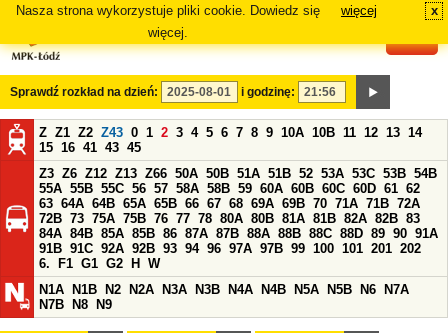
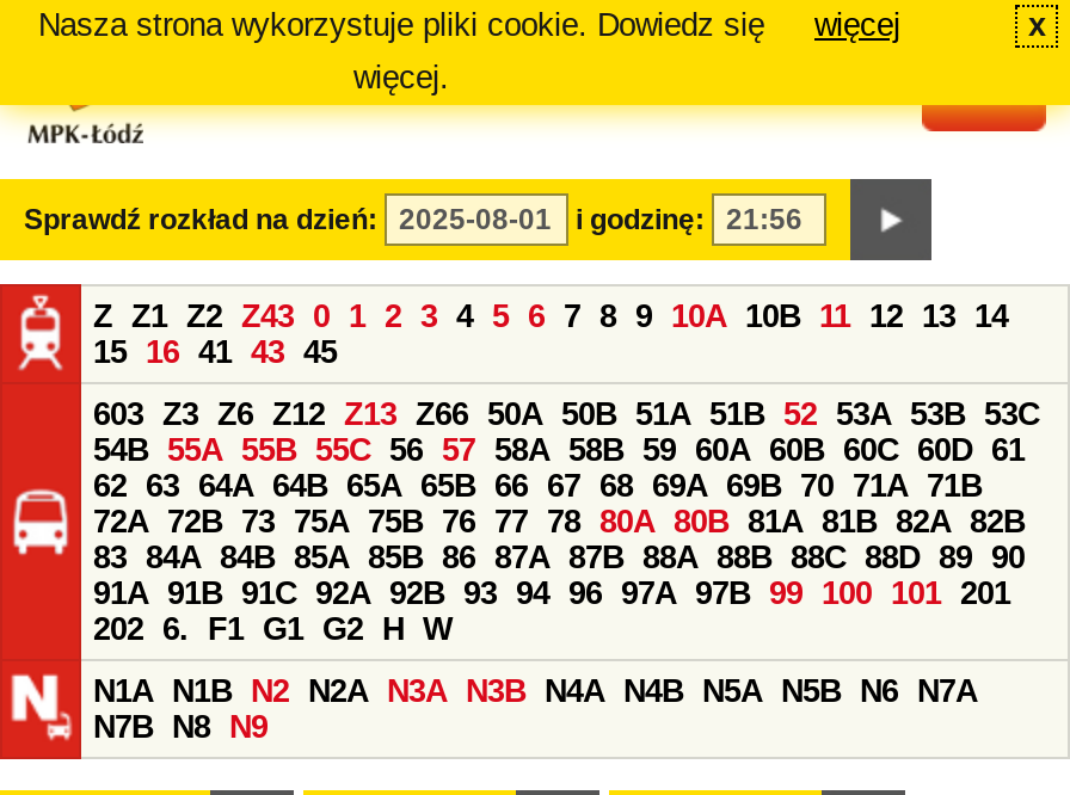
- Z3 Z6 Z12 Z13 Z66 50A 50B 51A 51B 52 53A 53C 53B 54B
- 55A 55B 55C 56 57 58A 58B 59 60A 60B 60C 60D 61 62
- 63 64A 64B 65A 65B 66 67 68 69A 69B 70 71A 71B 72A
- 72B 73 75A 75B 76 77 78 80A 80B 81A 81B 82A 82B 83
- 84A 84B 85A 85B 86 87A 87B 88A 88B 88C 88D 89 90 91A
- 91B 91C 92A 92B 93 94 96 97A 97B 99 100 101 201 202
- 6. F1 G1 G2 H W
+ 603 Z3 Z6 Z12 Z13 Z66 50A 50B 51A 51B 52 53A 53B 53C
+ 54B 55A 55B 55C 56 57 58A 58B 59 60A 60B 60C 60D 61
+ 62 63 64A 64B 65A 65B 66 67 68 69A 69B 70 71A 71B
+ 72A 72B 73 75A 75B 76 77 78 80A 80B 81A 81B 82A 82B
+ 83 84A 84B 85A 85B 86 87A 87B 88A 88B 88C 88D 89 90
+ 91A 91B 91C 92A 92B 93 94 96 97A 97B 99 100 101 201
+ 202 6. F1 G1 G2 H W
